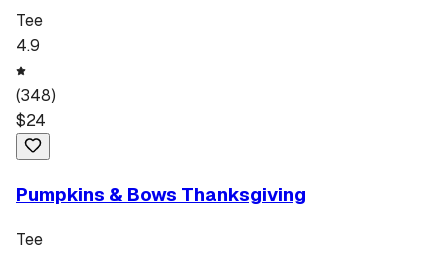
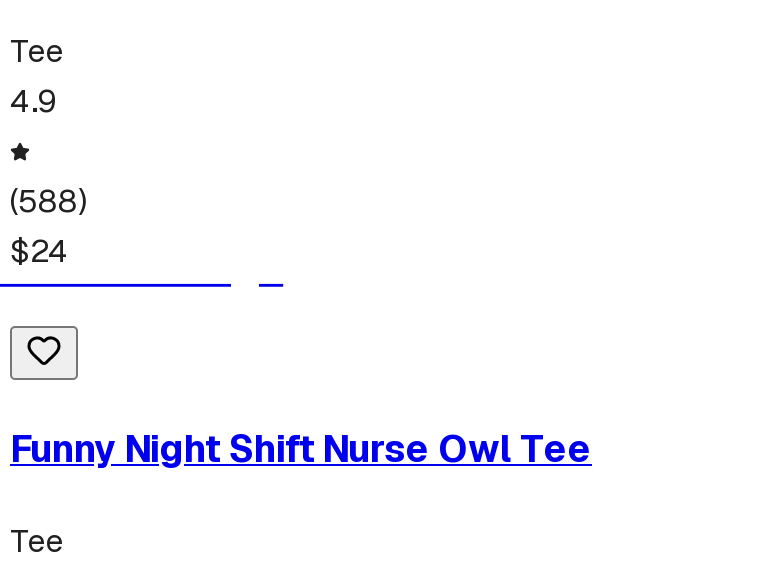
- (348)
+ (588)

- Pumpkins & Bows Thanksgiving
+ Funny Night Shift Nurse Owl Tee
